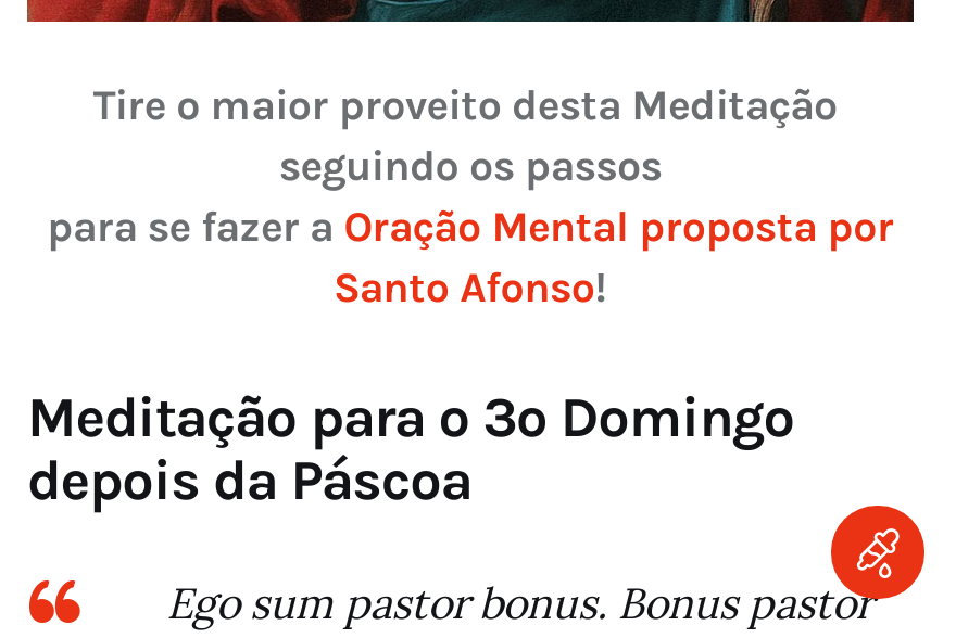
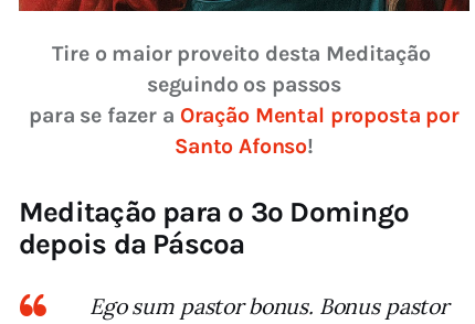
- [image]
